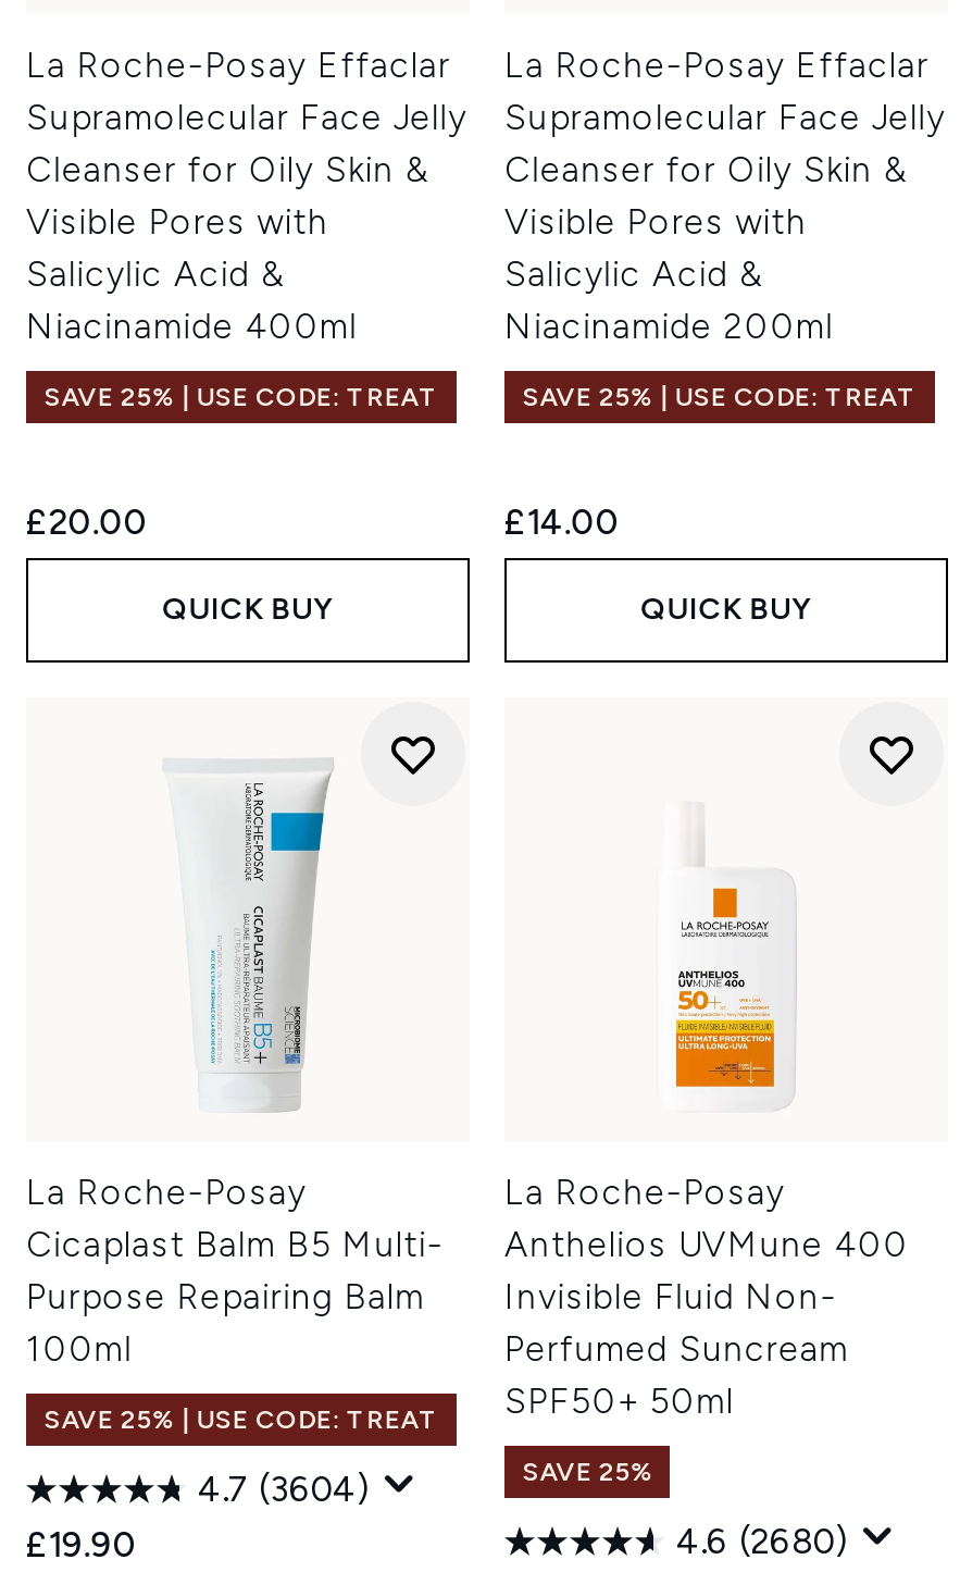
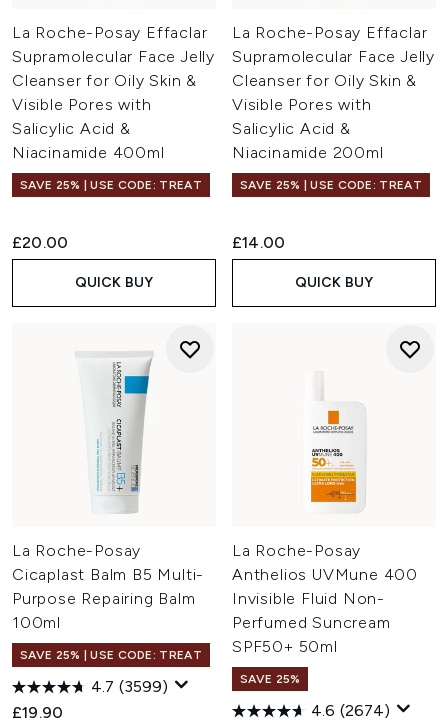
- 4.7 (3604)
+ 4.7 (3599)

- 4.6 (2680)
+ 4.6 (2674)
